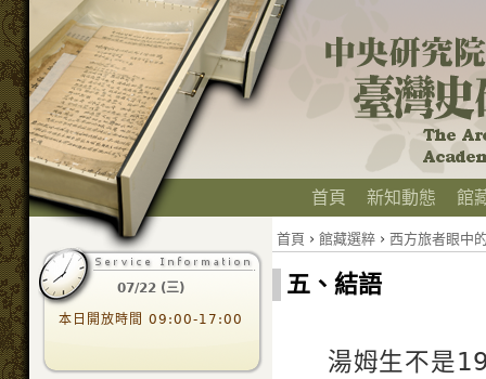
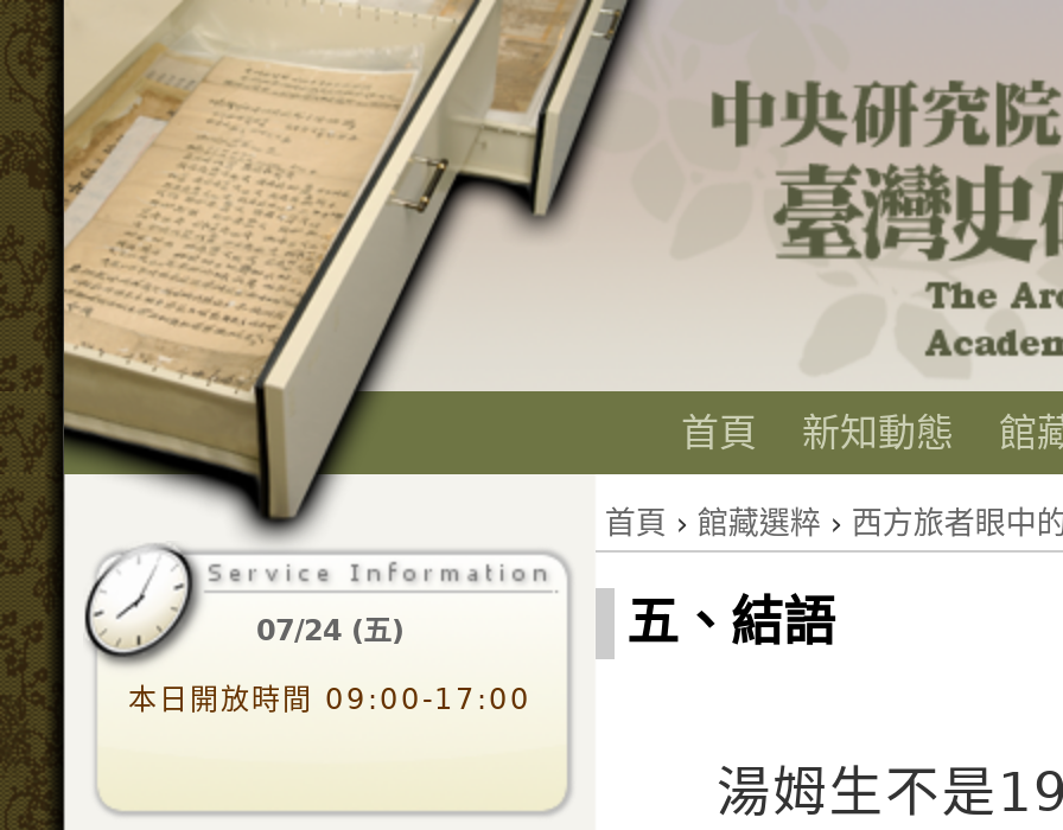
- 07/22 (三)
+ 07/24 (五)
